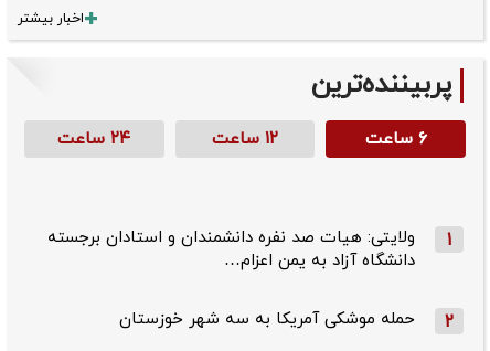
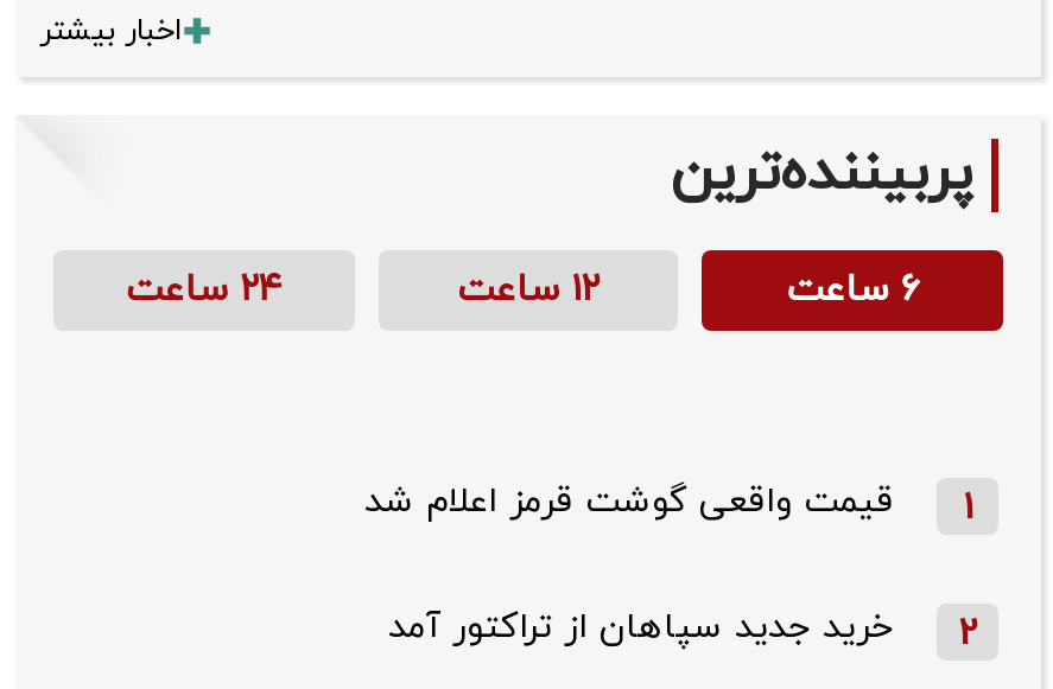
- ولایتی: هیات صد نفره دانشمندان و استادان برجسته
- دانشگاه آزاد به یمن اعزام…
+ قیمت واقعی گوشت قرمز اعلام شد

- حمله موشکی آمریکا به سه شهر خوزستان
+ خرید جدید سپاهان از تراکتور آمد
